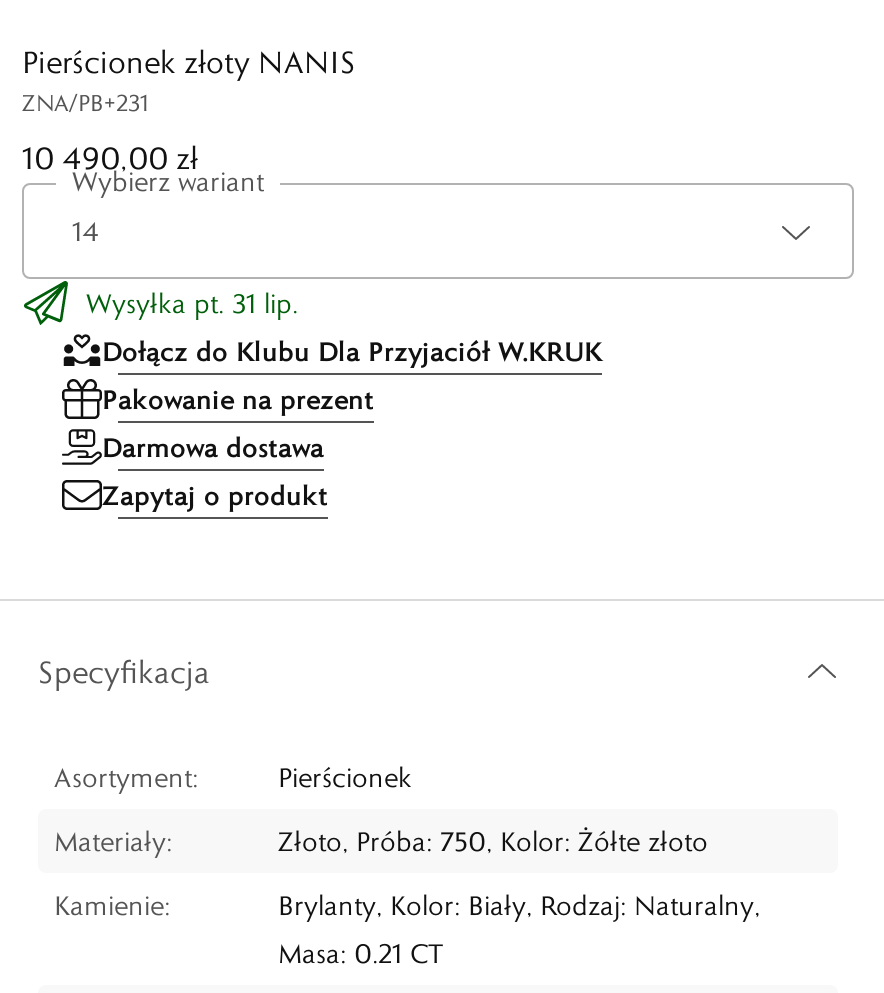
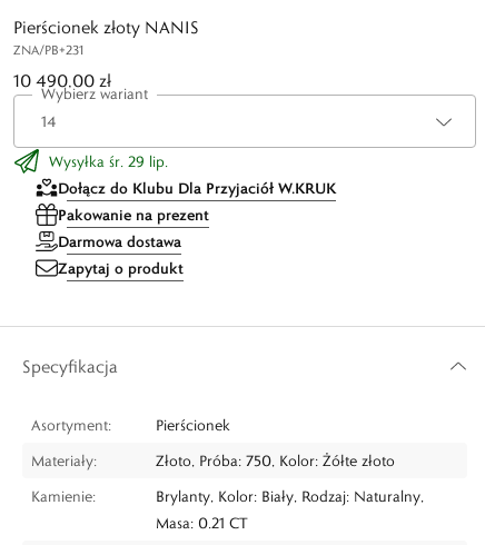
- Wysyłka pt. 31 lip.
+ Wysyłka śr. 29 lip.
